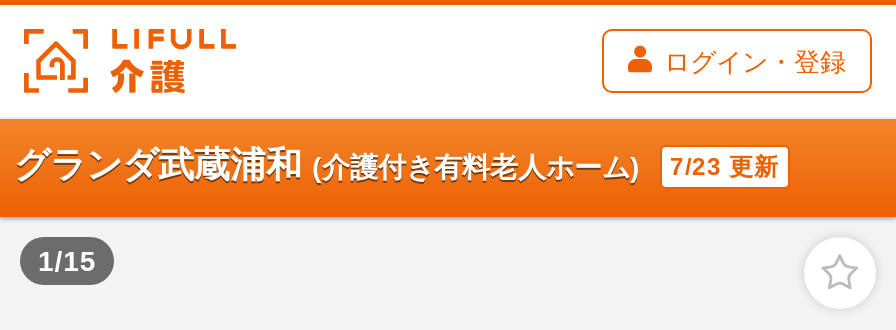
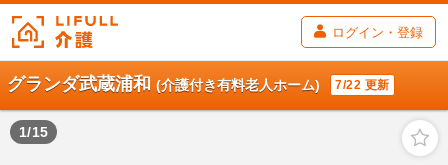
- 7/23 更新
+ 7/22 更新
